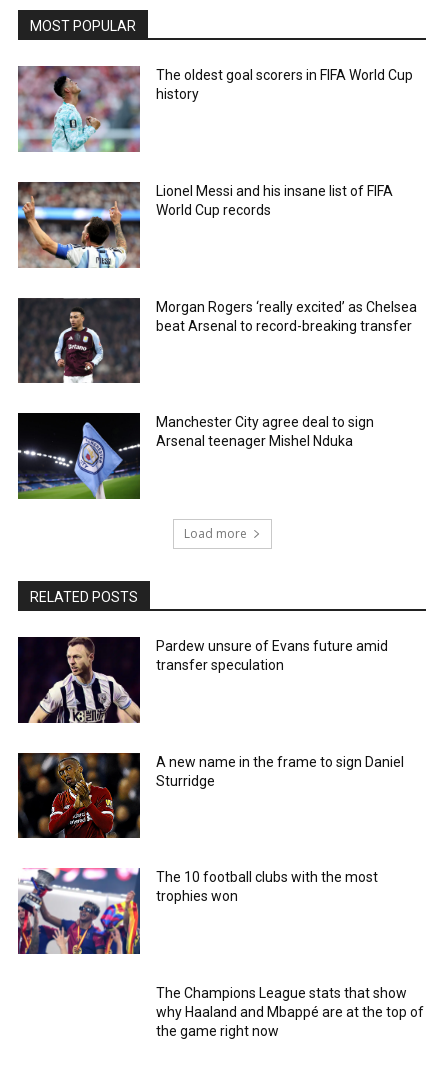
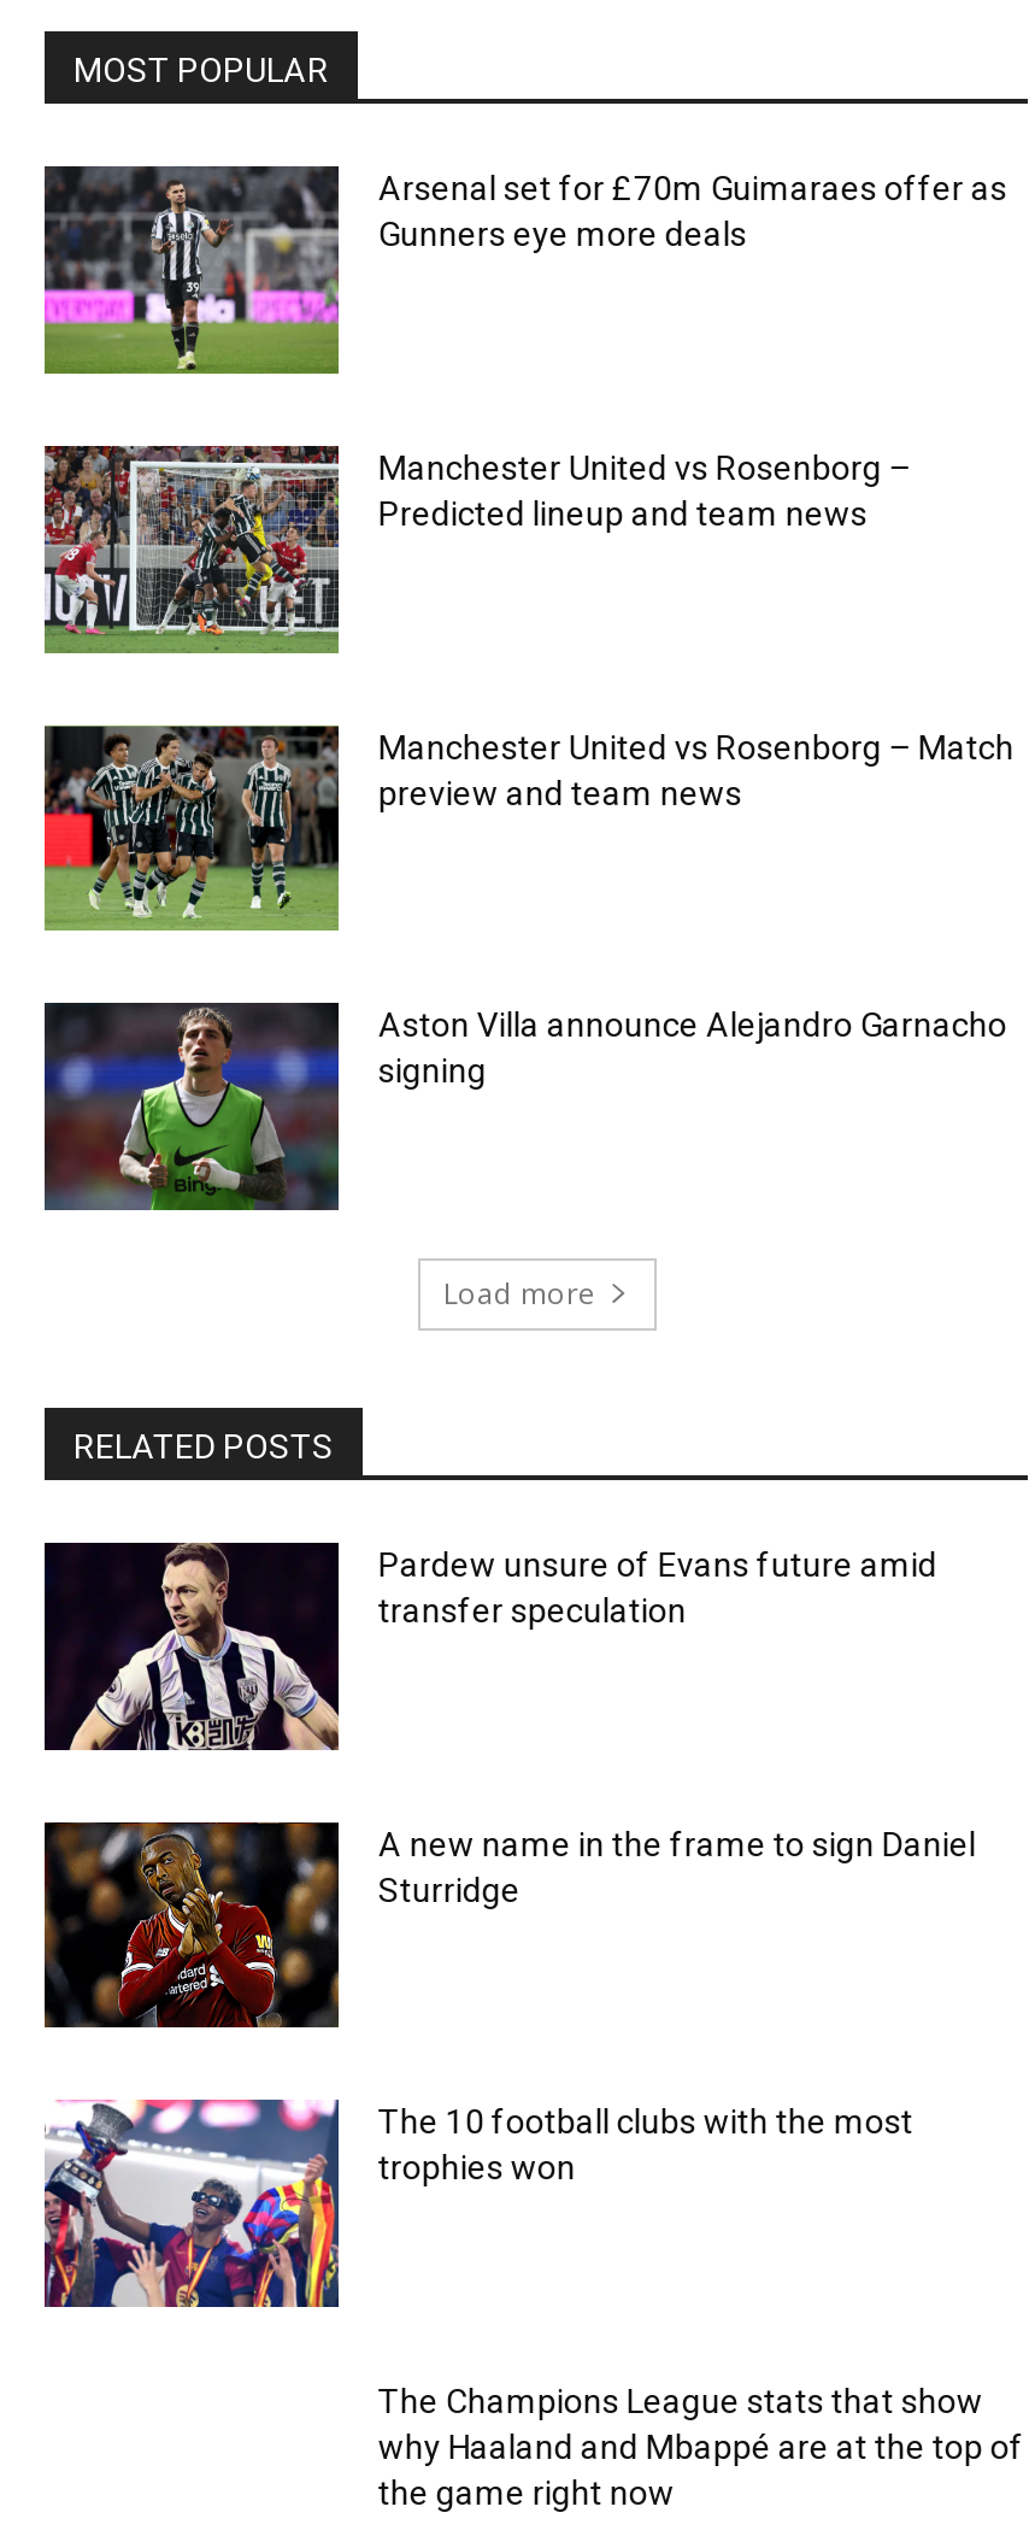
- [image]
- The oldest goal scorers in FIFA World Cup
- history
+ [image]
+ Arsenal set for £70m Guimaraes offer as
+ Gunners eye more deals

- [image]
- Lionel Messi and his insane list of FIFA
- World Cup records
+ [image]
+ Manchester United vs Rosenborg –
+ Predicted lineup and team news

- [image]
- Morgan Rogers ‘really excited’ as Chelsea
- beat Arsenal to record-breaking transfer
+ [image]
+ Manchester United vs Rosenborg – Match
+ preview and team news

- [image]
- Manchester City agree deal to sign
- Arsenal teenager Mishel Nduka
+ [image]
+ Aston Villa announce Alejandro Garnacho
+ signing
